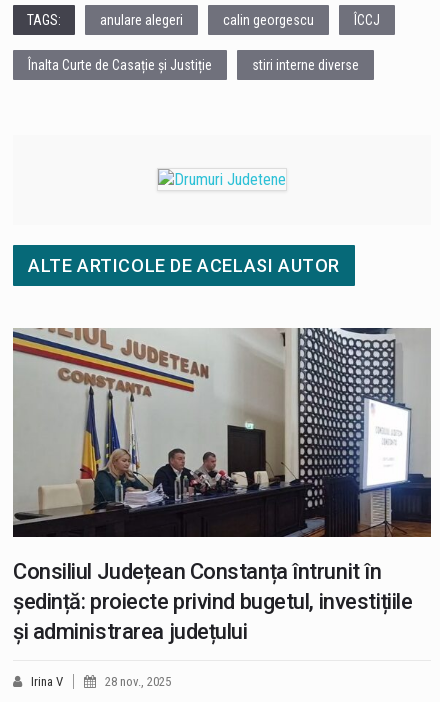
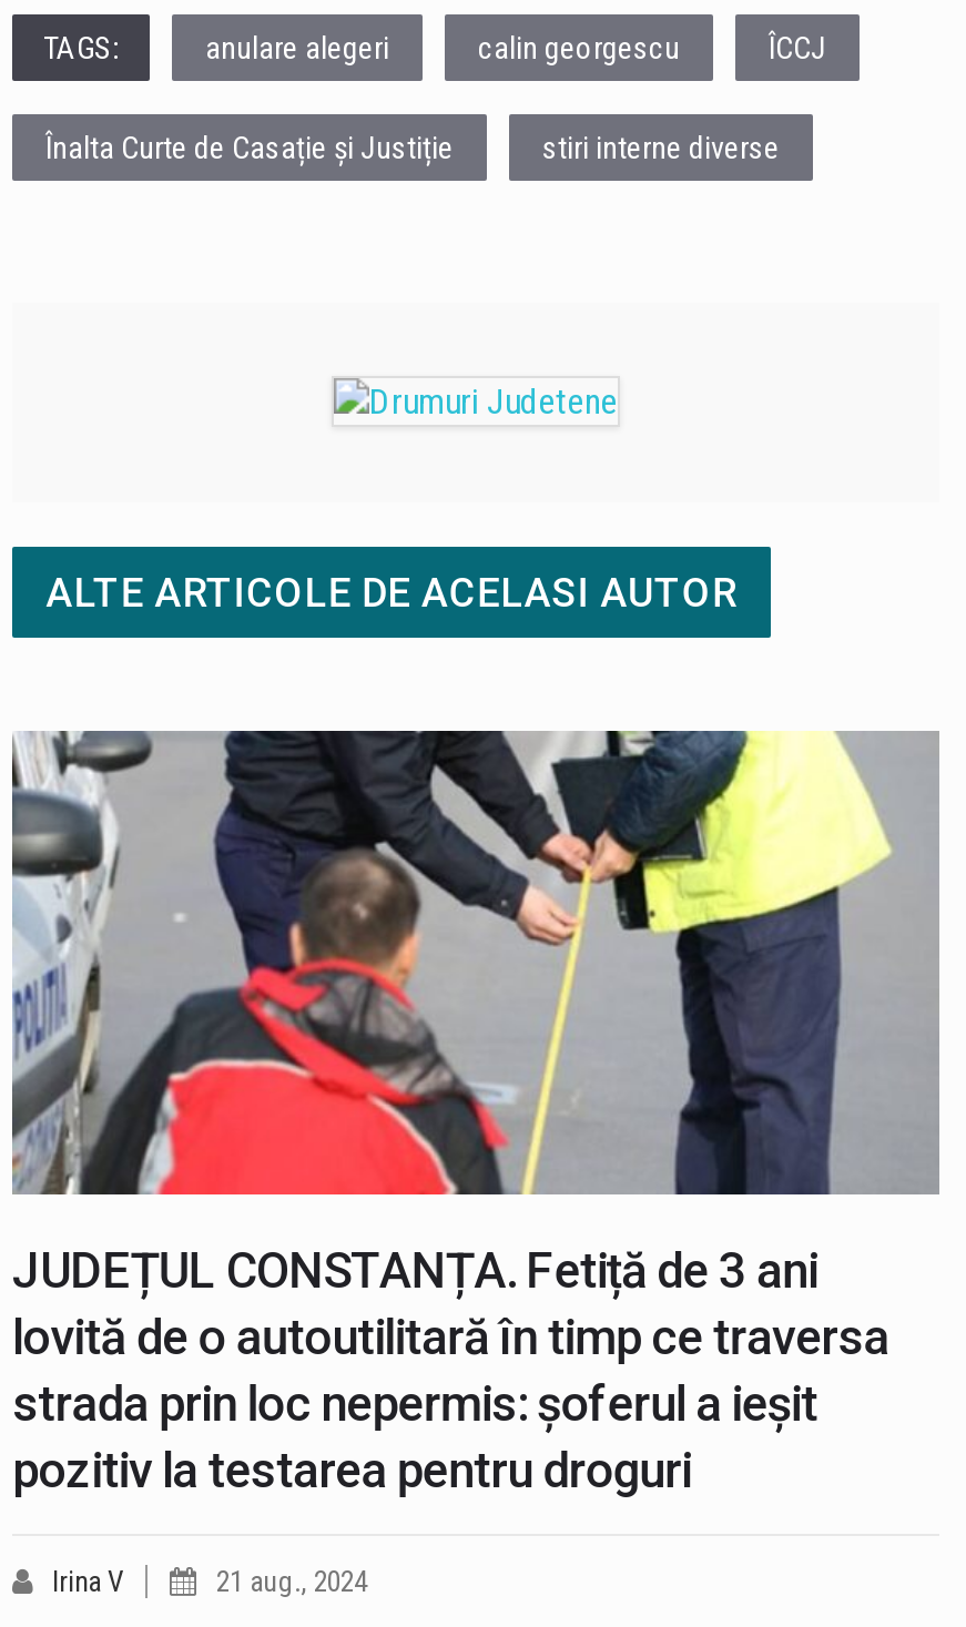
- [image]
- Consiliul Județean Constanța întrunit în
- ședință: proiecte privind bugetul, investițiile
- și administrarea județului
+ [image]
+ JUDEȚUL CONSTANȚA. Fetiță de 3 ani
+ lovită de o autoutilitară în timp ce traversa
+ strada prin loc nepermis: șoferul a ieșit
+ pozitiv la testarea pentru droguri

- 28 nov., 2025
+ 21 aug., 2024
